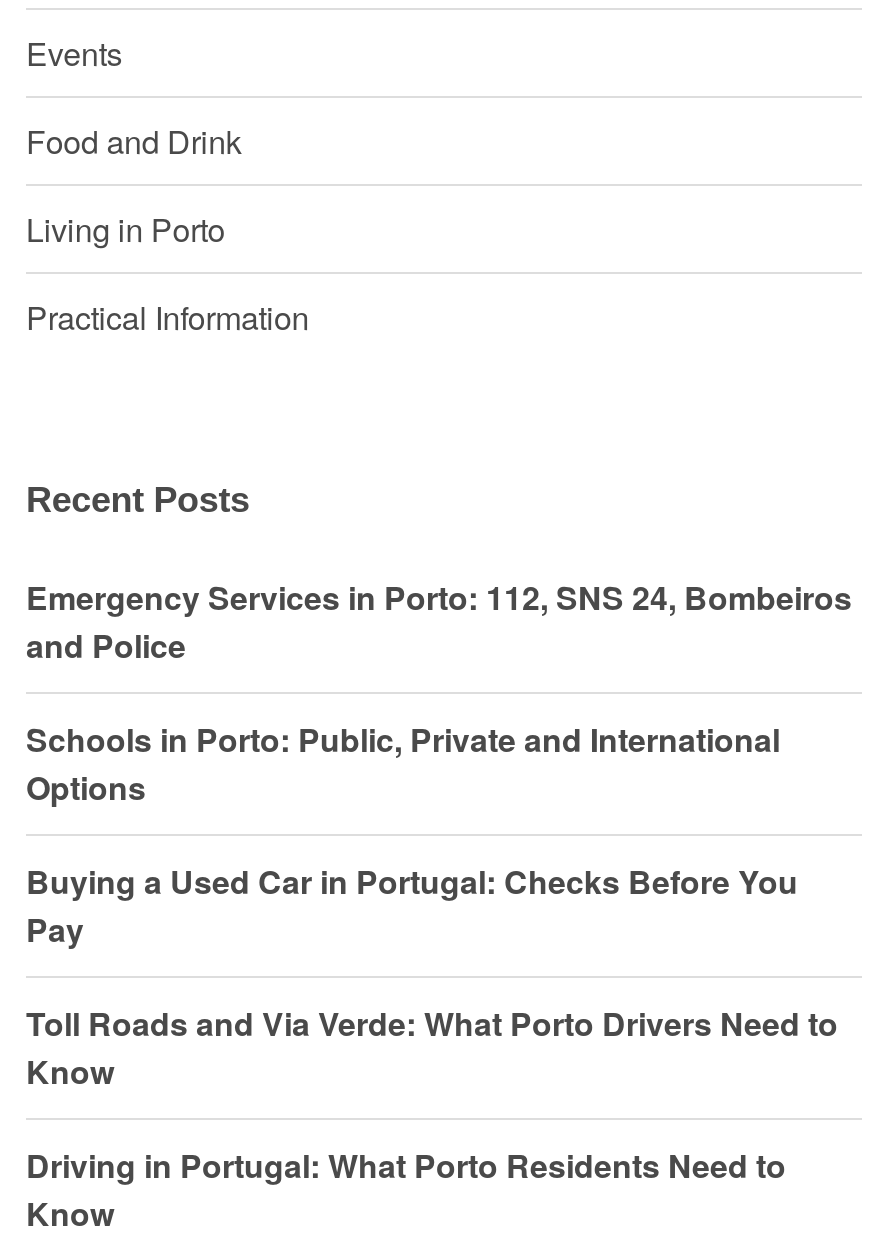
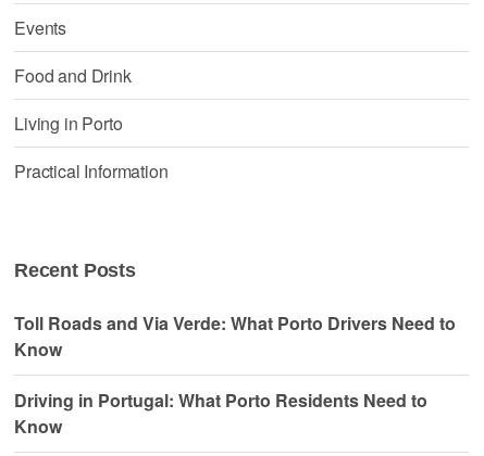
- Emergency Services in Porto: 112, SNS 24, Bombeiros
- and Police
- Schools in Porto: Public, Private and International
- Options
- Buying a Used Car in Portugal: Checks Before You
- Pay
